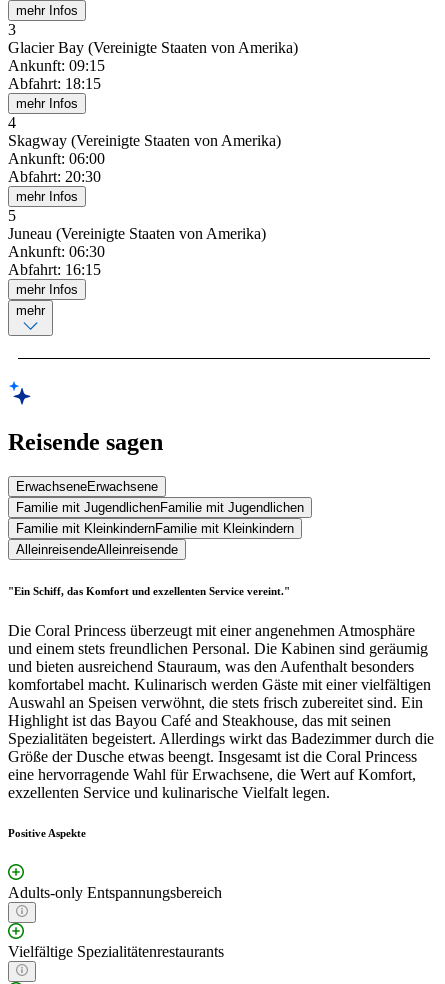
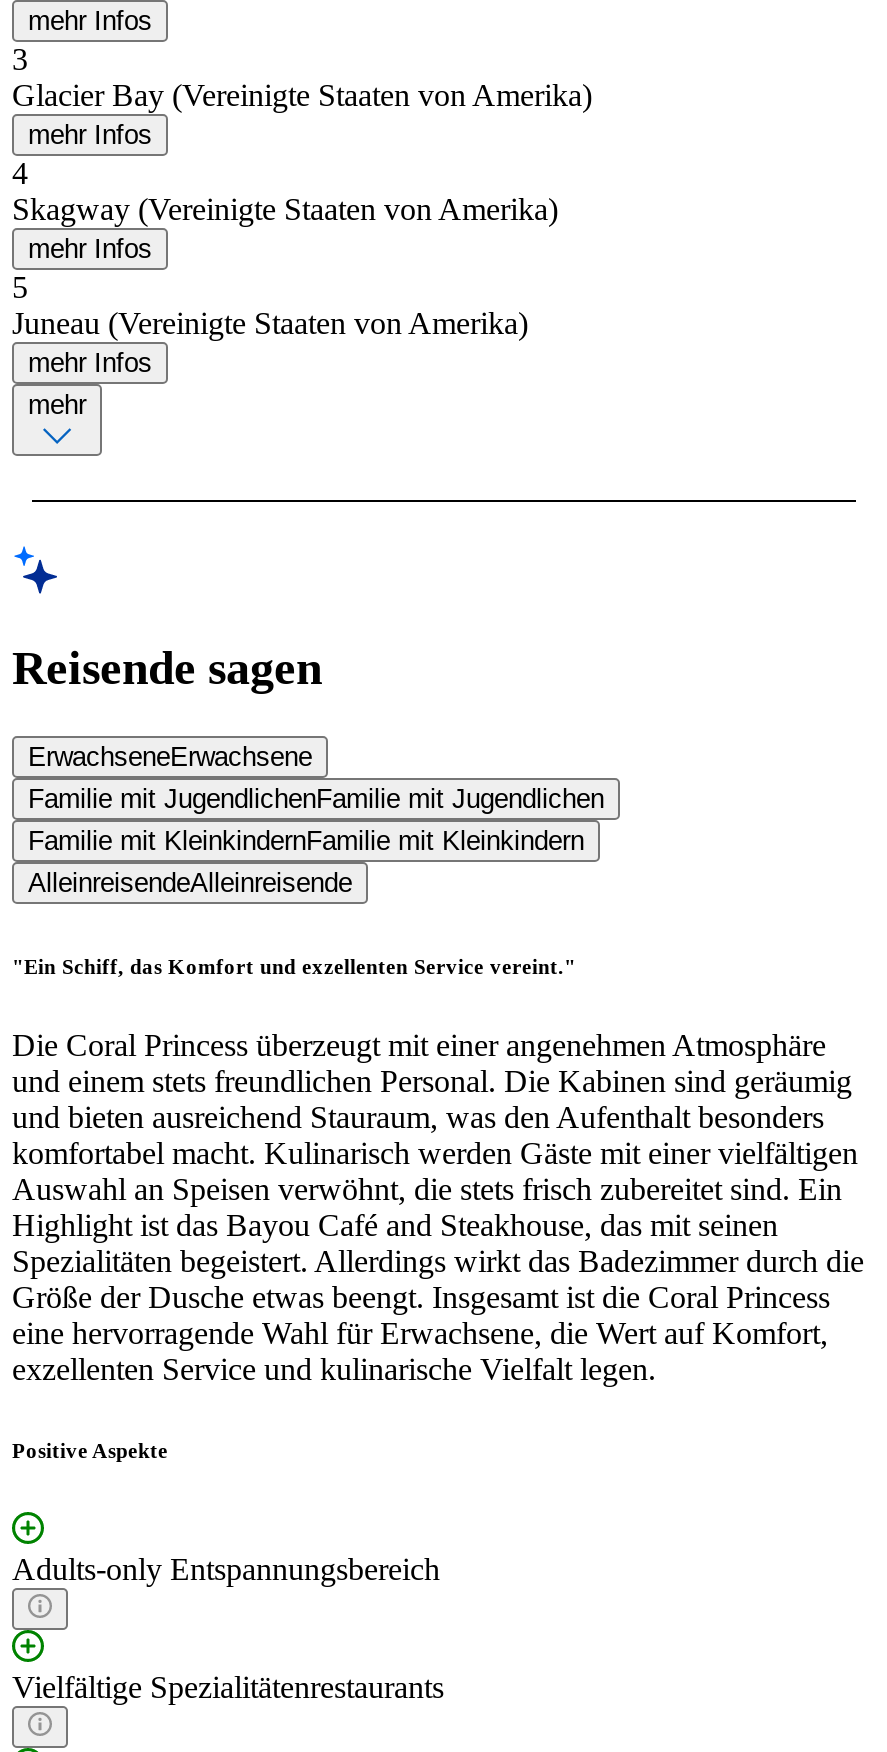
- Ankunft: 09:15
- Abfahrt: 18:15

- Ankunft: 06:00
- Abfahrt: 20:30

- Ankunft: 06:30
- Abfahrt: 16:15
